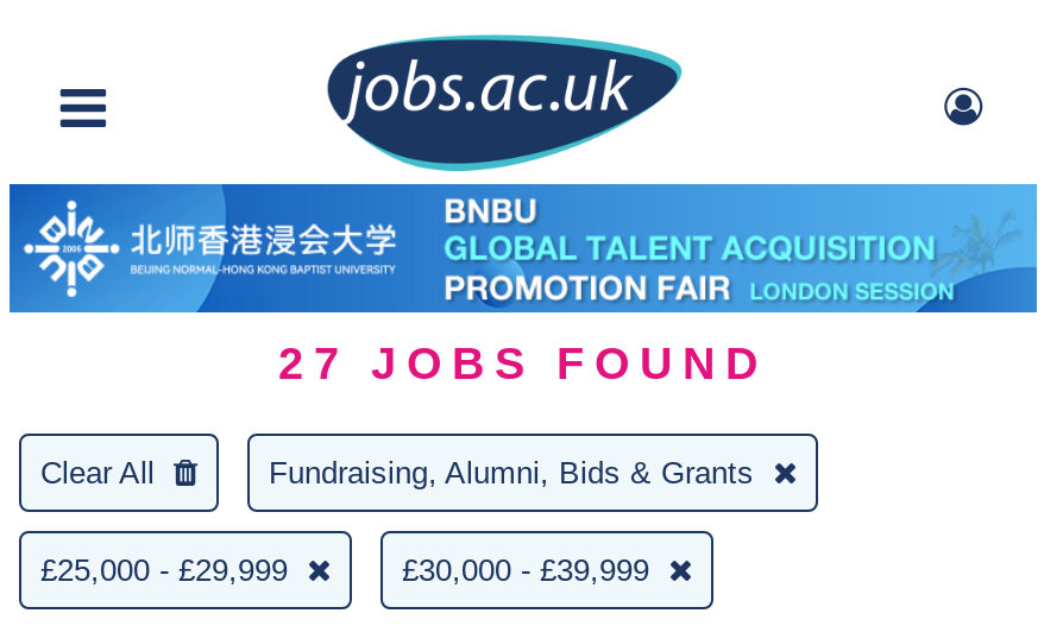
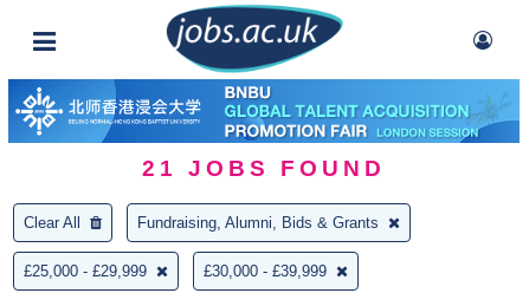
- 27 JOBS FOUND
+ 21 JOBS FOUND
